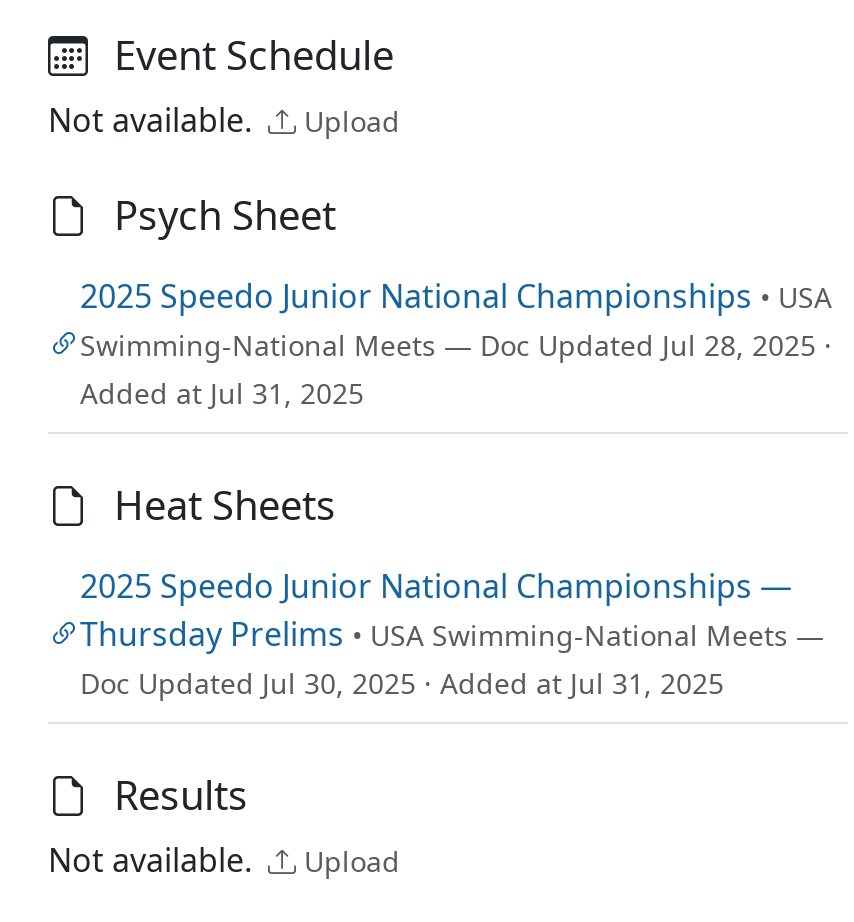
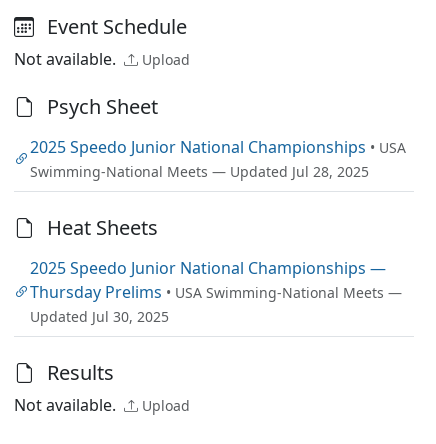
- Swimming-National Meets — Doc Updated Jul 28, 2025 ·
- Added at Jul 31, 2025
+ Swimming-National Meets — Updated Jul 28, 2025

- Doc Updated Jul 30, 2025 · Added at Jul 31, 2025
+ Updated Jul 30, 2025
